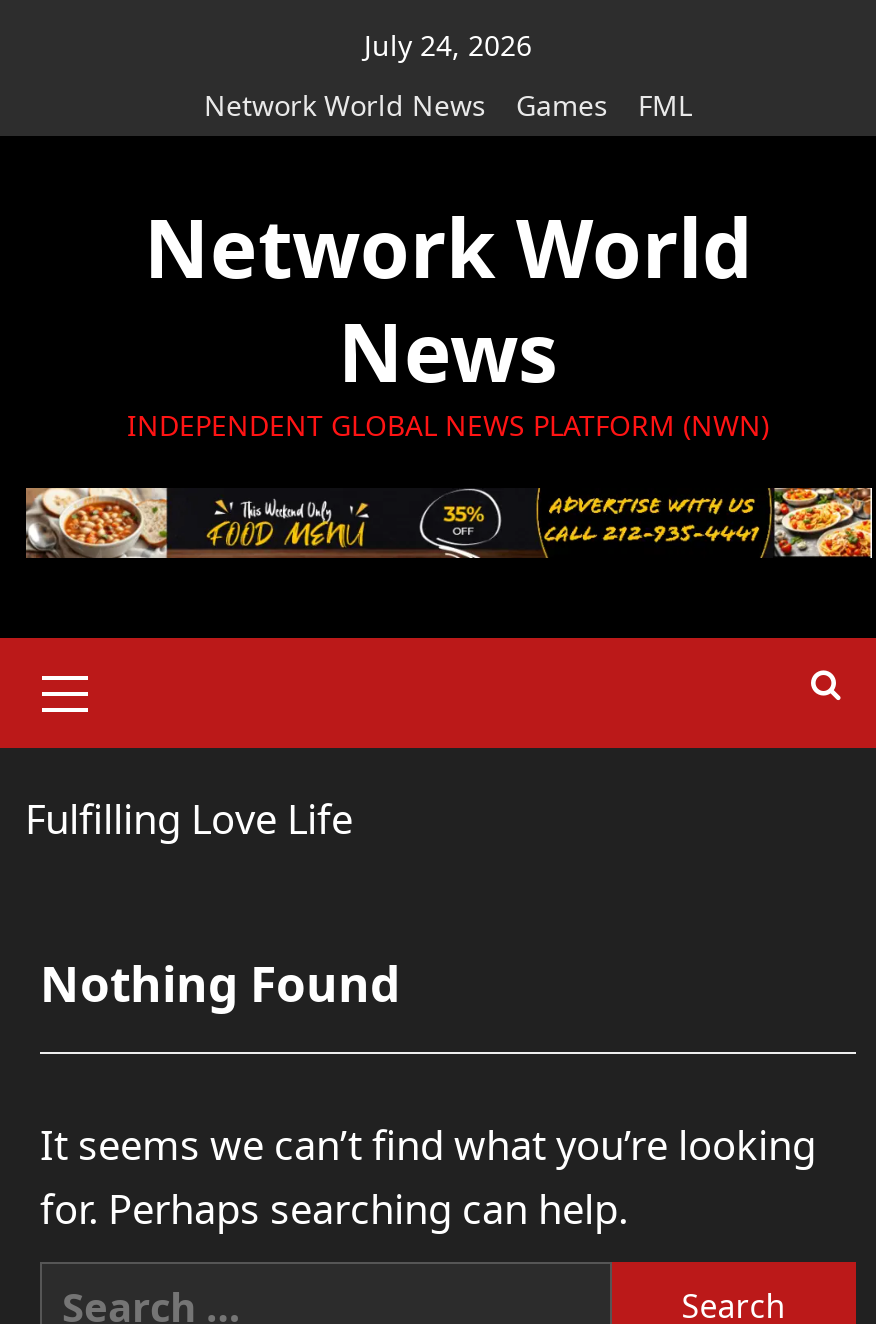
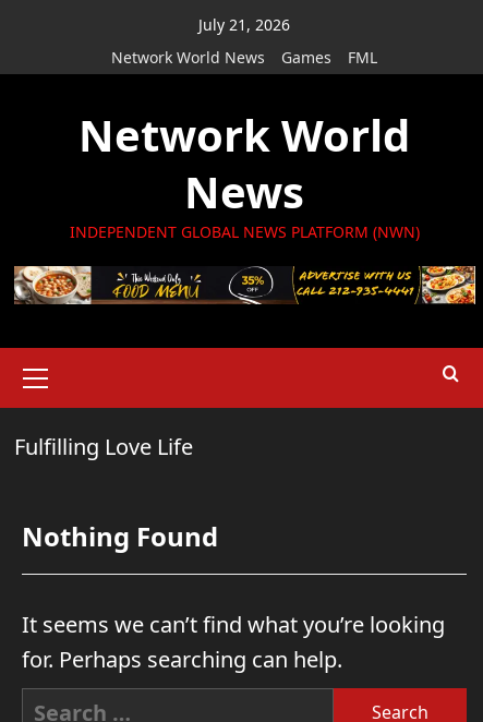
- July 24, 2026
+ July 21, 2026
